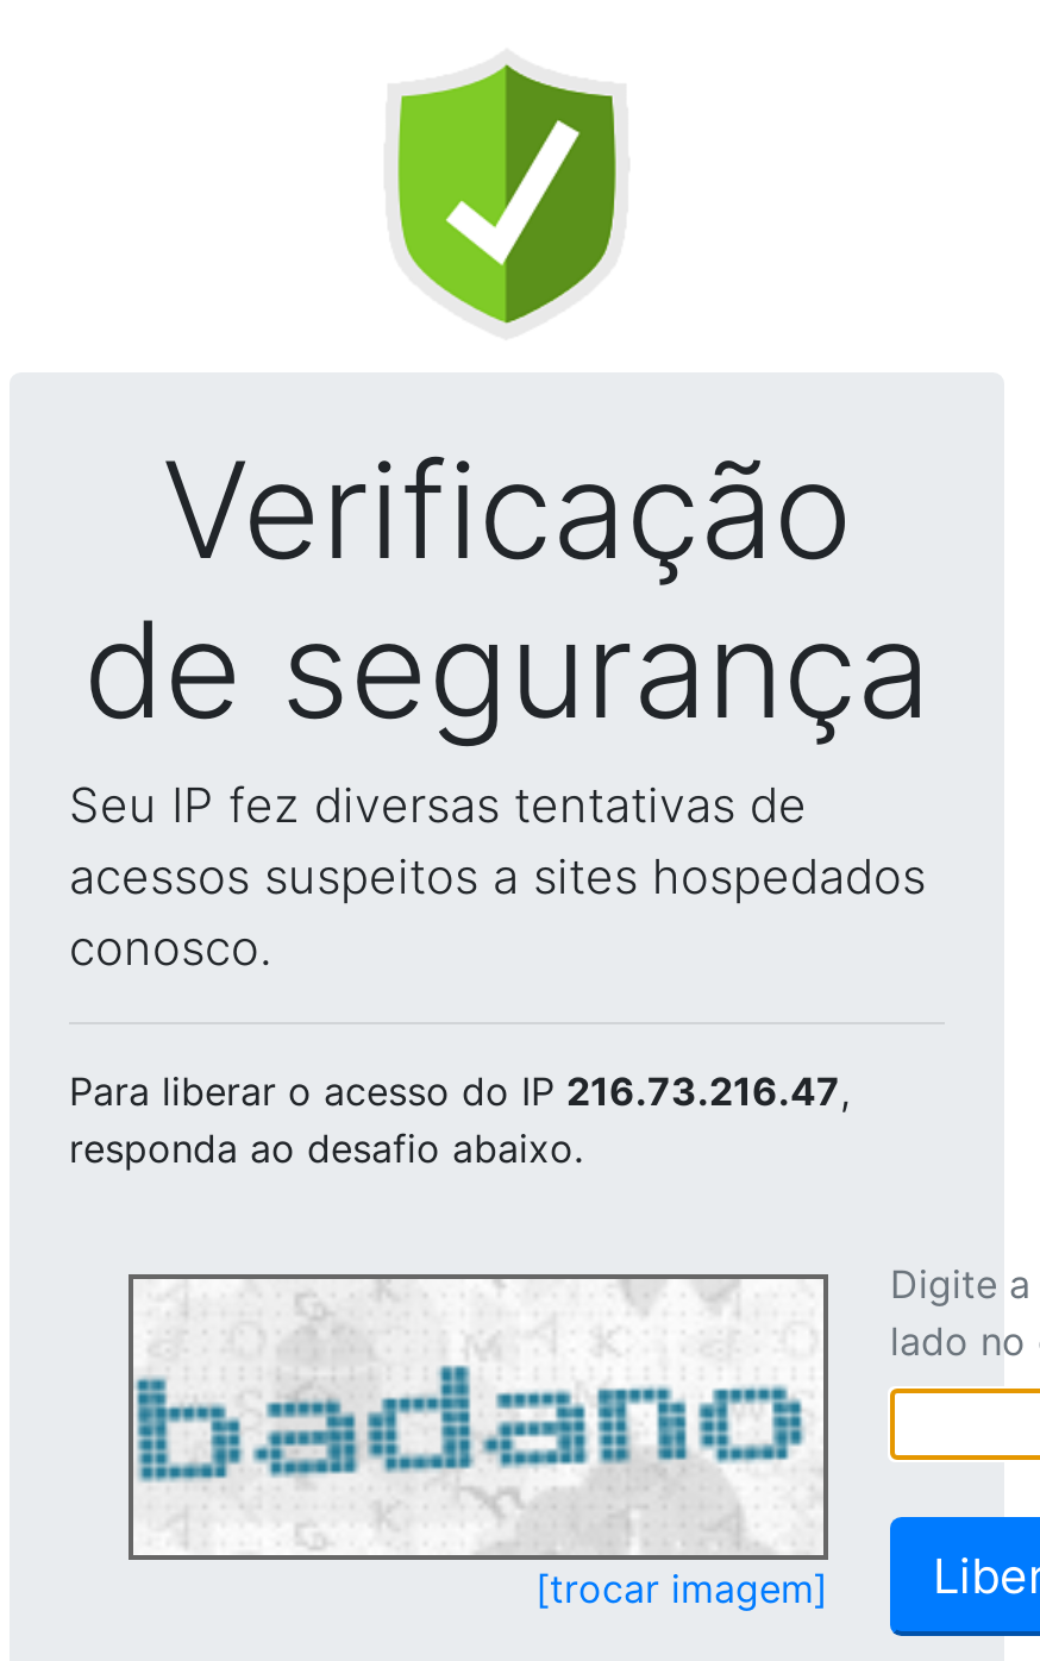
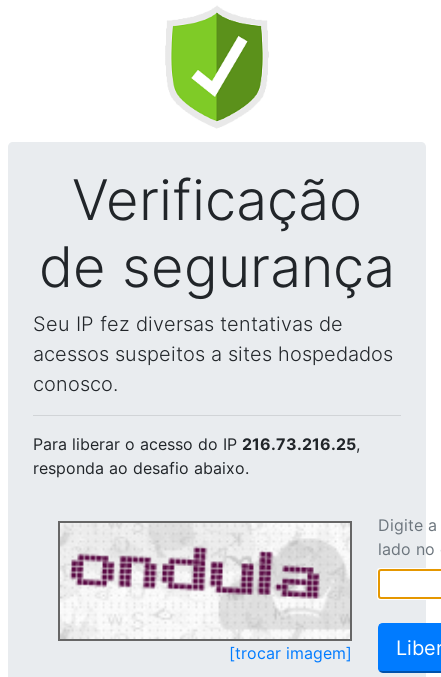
- Para liberar o acesso do IP 216.73.216.47,
+ Para liberar o acesso do IP 216.73.216.25,

- [image]
+ [image]
